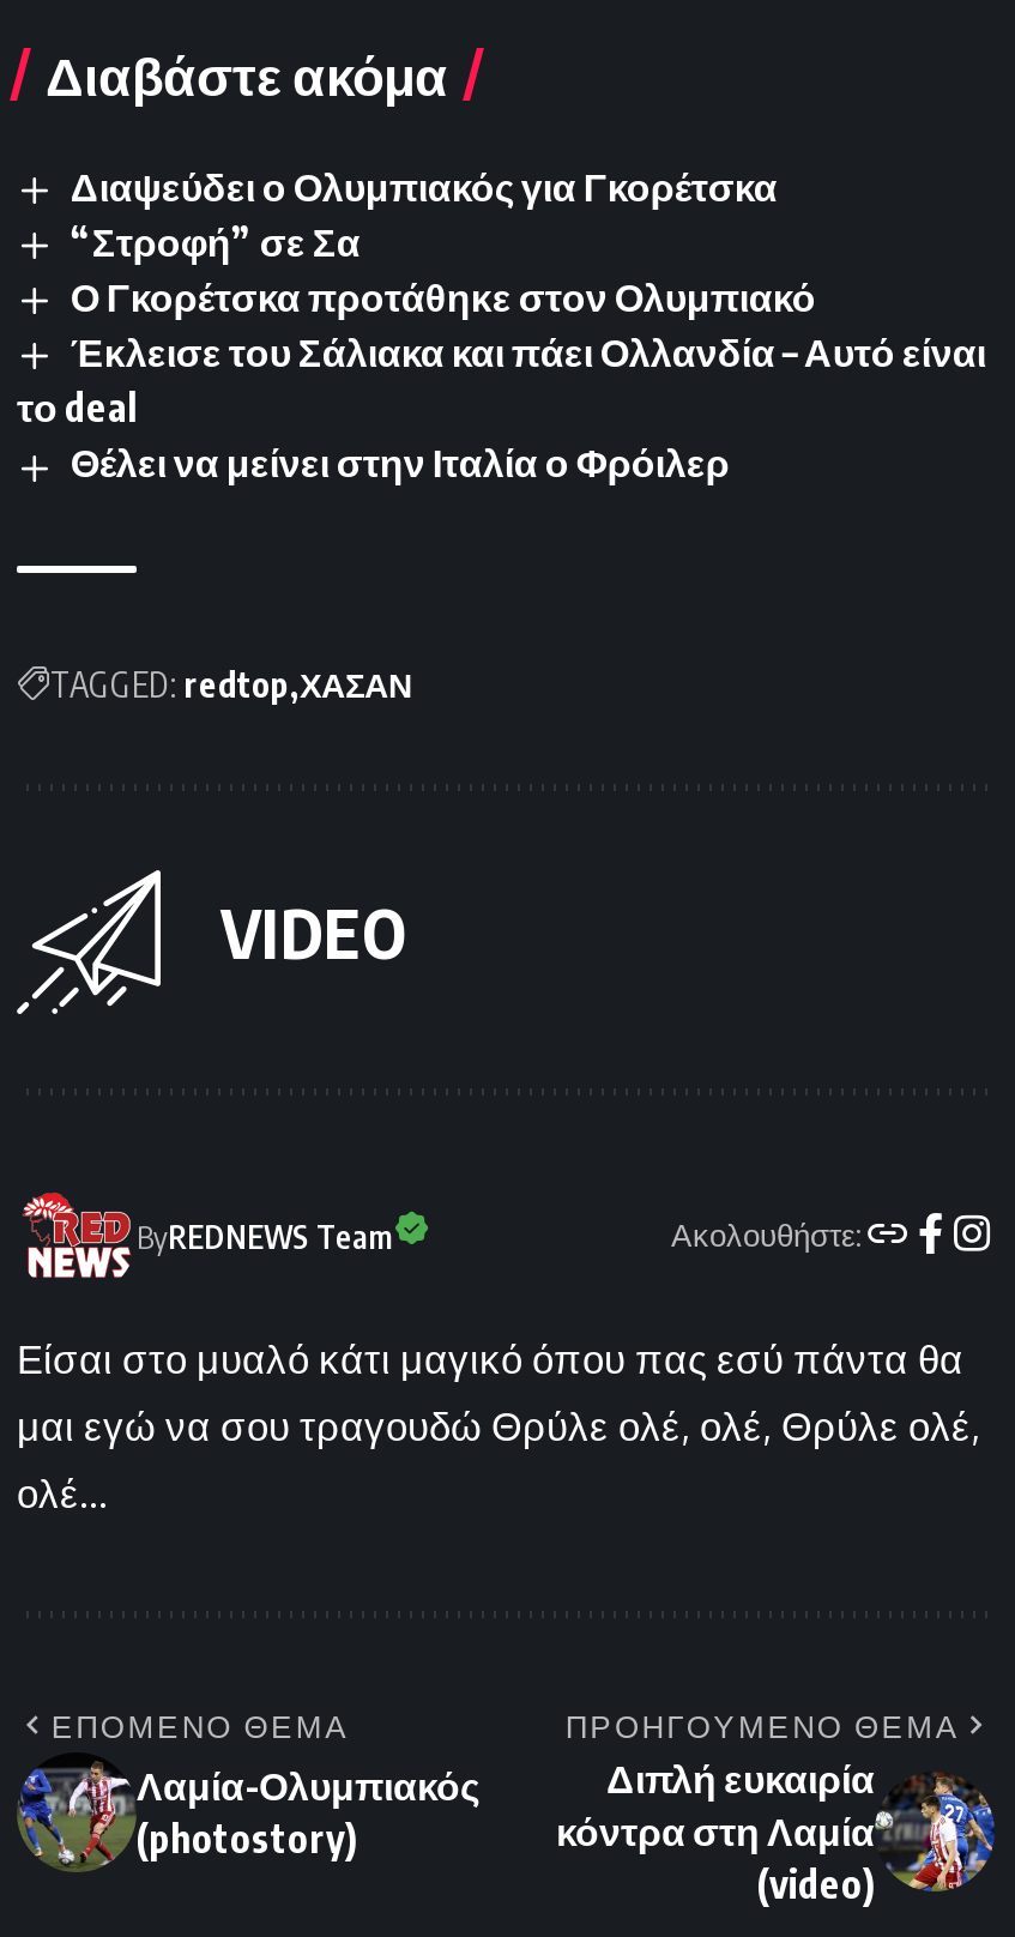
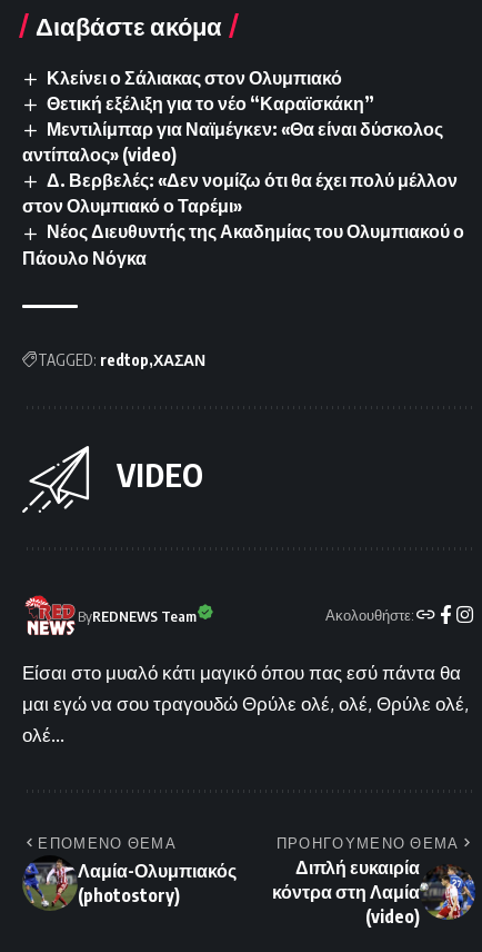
- Διαψεύδει ο Ολυμπιακός για Γκορέτσκα
- “Στροφή” σε Σα
- Ο Γκορέτσκα προτάθηκε στον Ολυμπιακό
- Έκλεισε του Σάλιακα και πάει Ολλανδία – Αυτό είναι
- το deal
- Θέλει να μείνει στην Ιταλία ο Φρόιλερ
+ Κλείνει ο Σάλιακας στον Ολυμπιακό
+ Θετική εξέλιξη για το νέο “Καραϊσκάκη”
+ Μεντιλίμπαρ για Ναϊμέγκεν: «Θα είναι δύσκολος
+ αντίπαλος» (video)
+ Δ. Βερβελές: «Δεν νομίζω ότι θα έχει πολύ μέλλον
+ στον Ολυμπιακό ο Ταρέμι»
+ Νέος Διευθυντής της Ακαδημίας του Ολυμπιακού ο
+ Πάουλο Νόγκα
